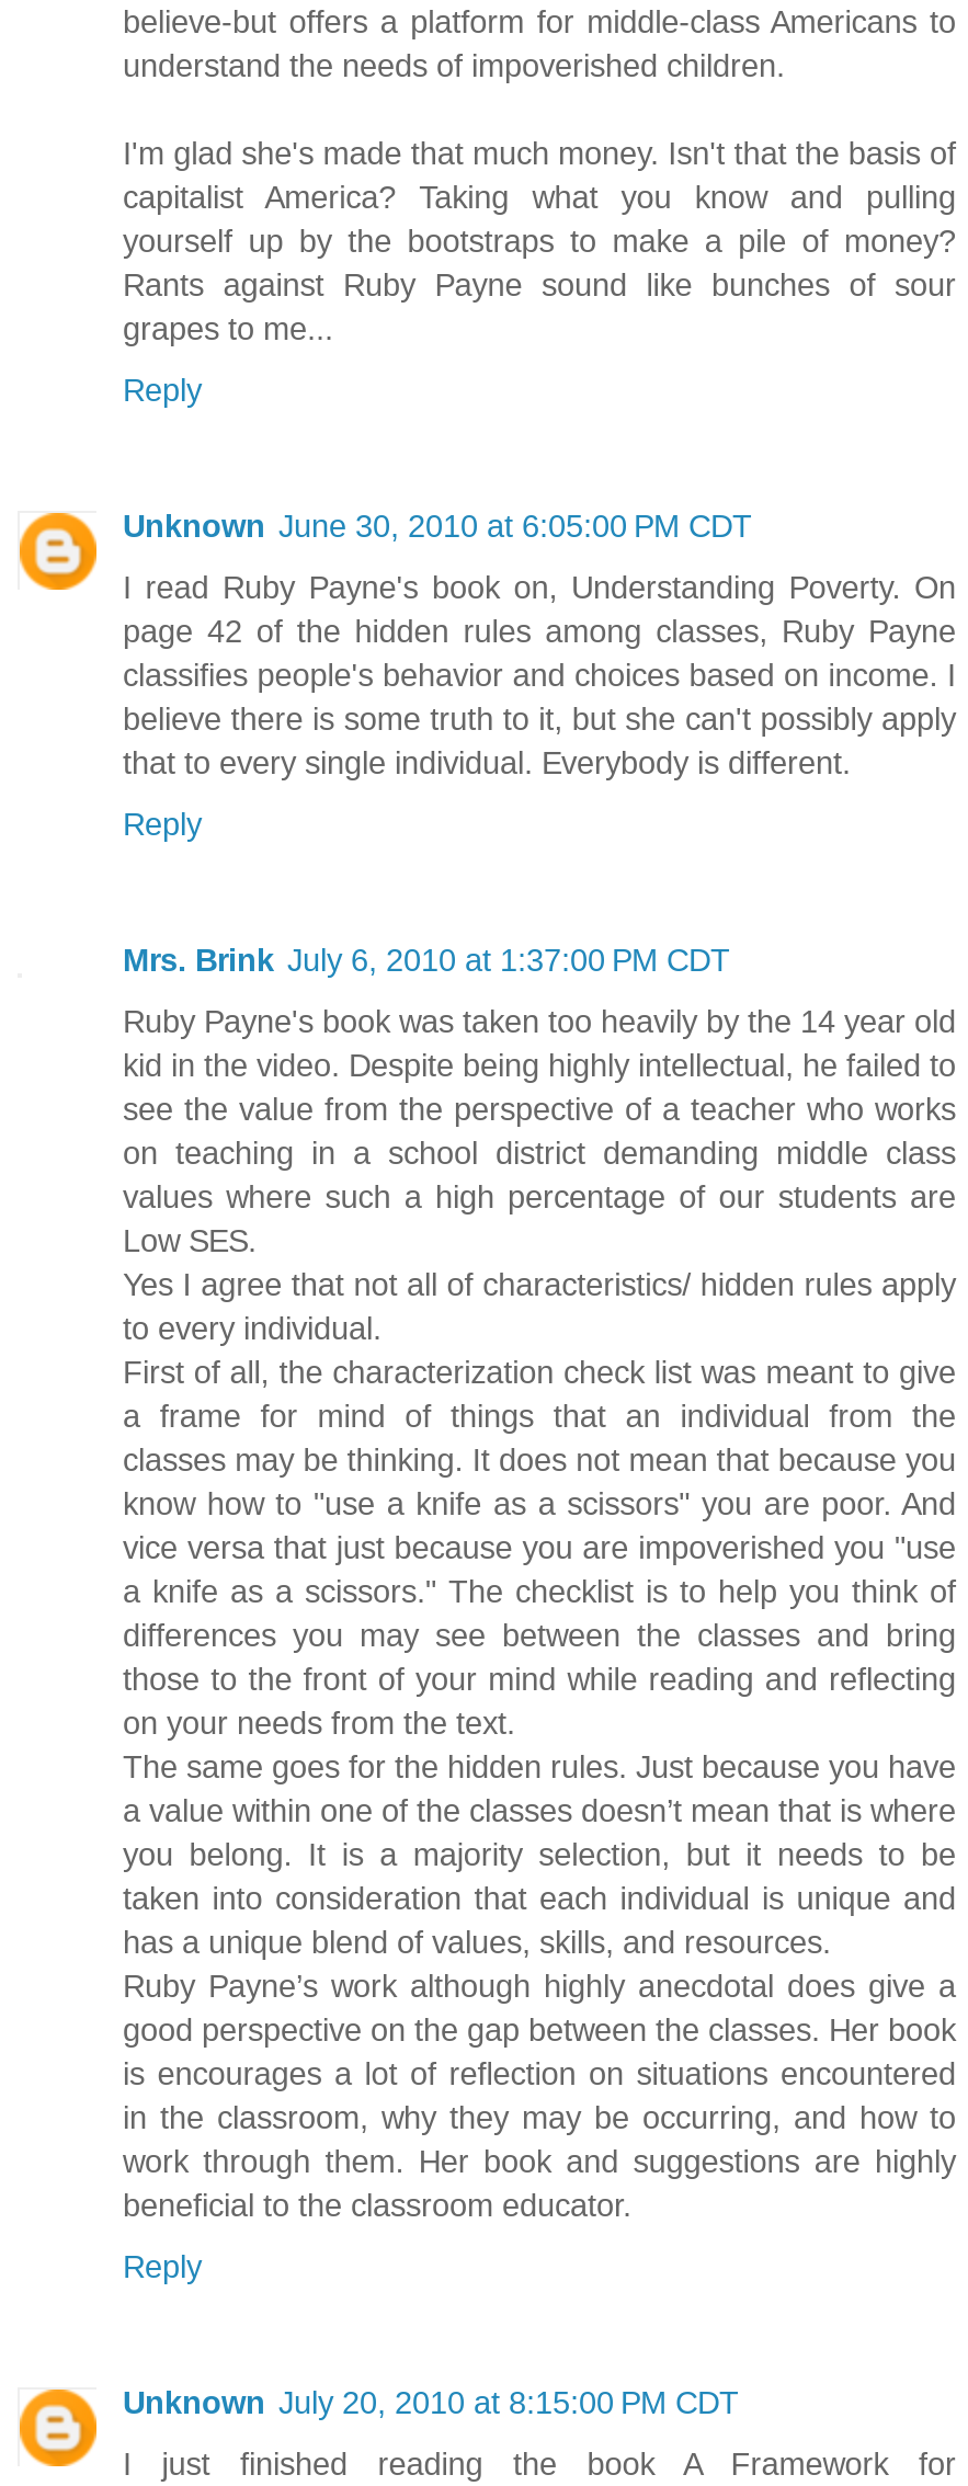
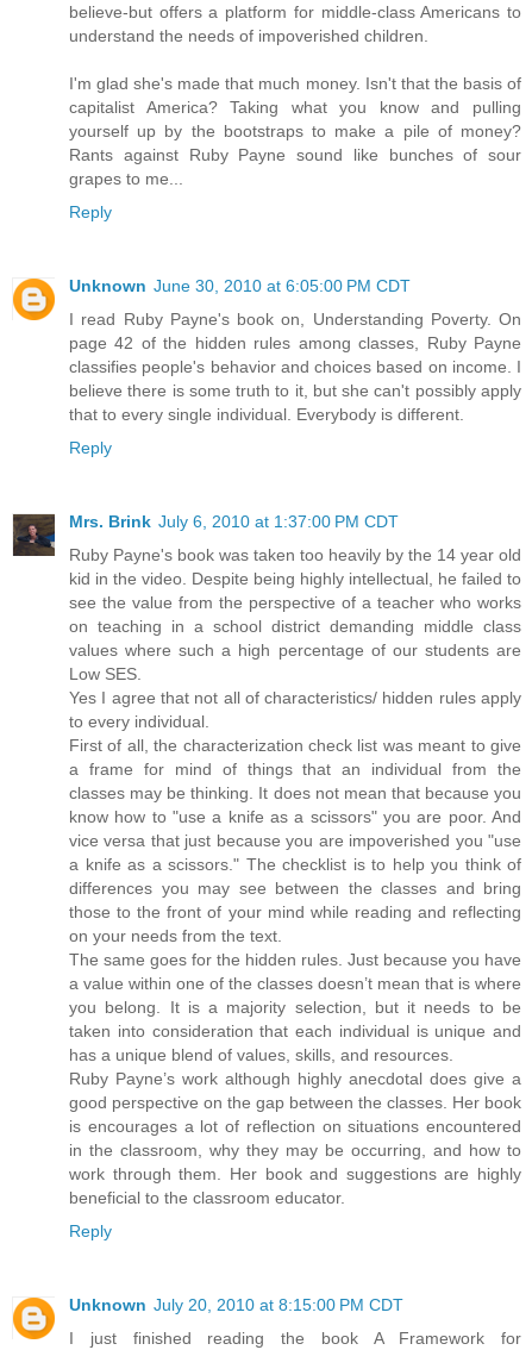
+ [image]
